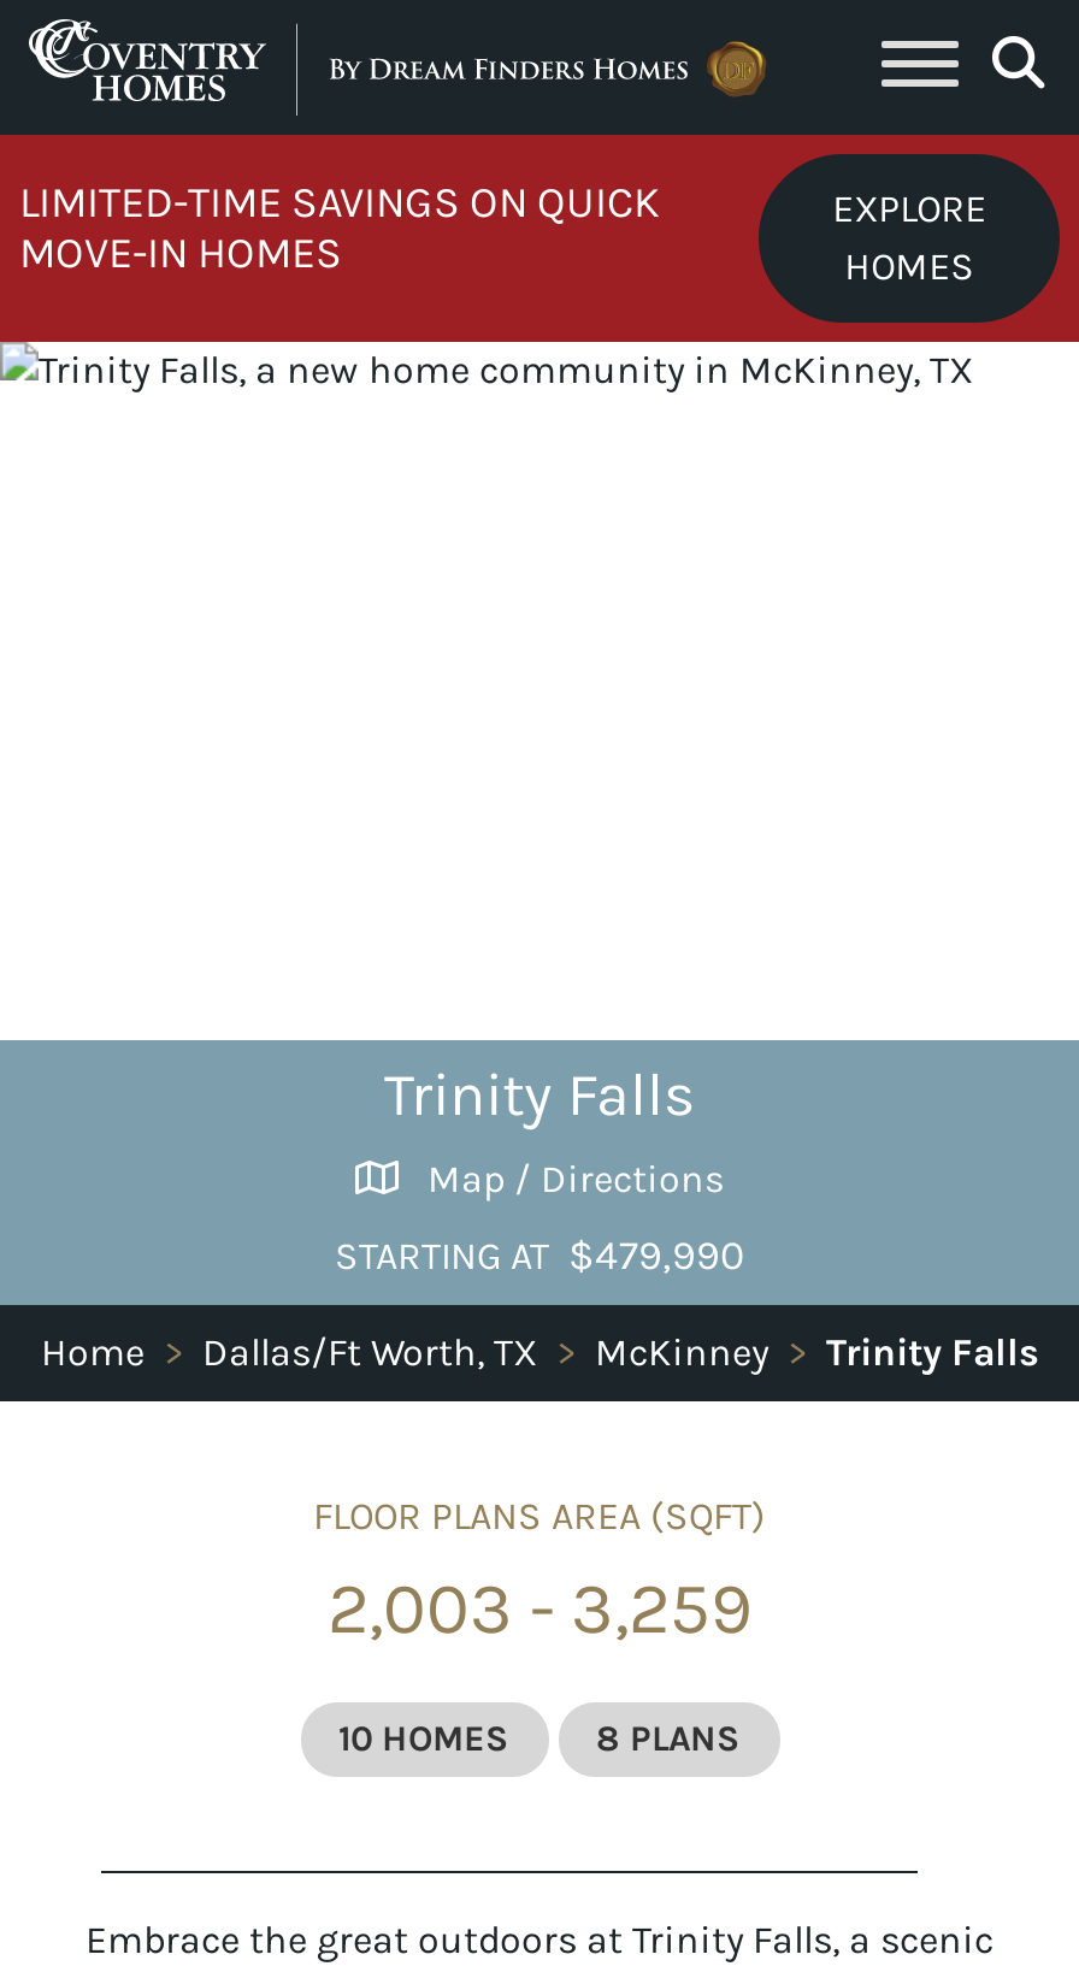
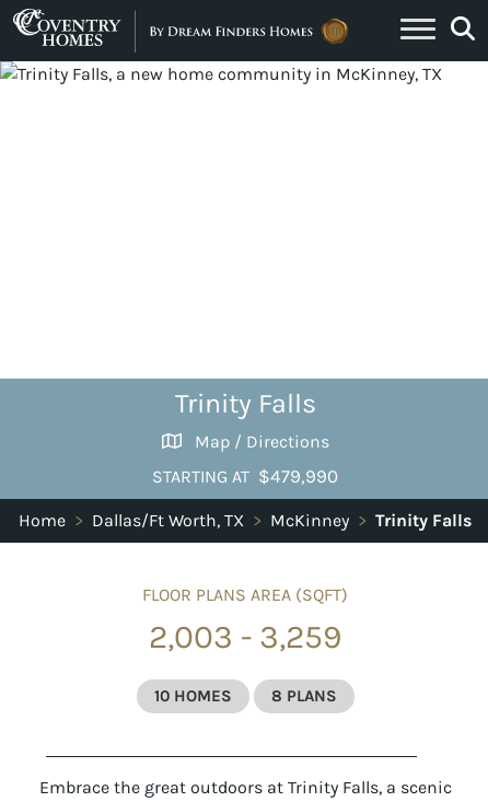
- [image]
- LIMITED-TIME SAVINGS ON QUICK
- MOVE-IN HOMES

- EXPLORE
- HOMES
